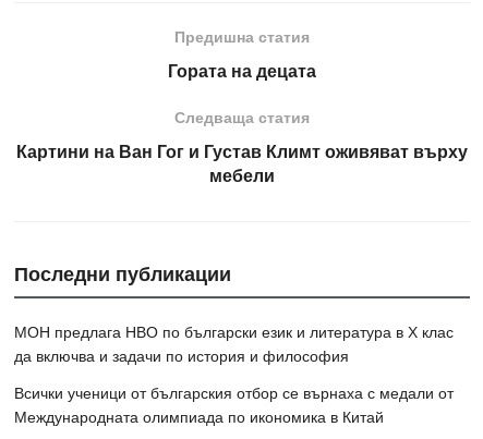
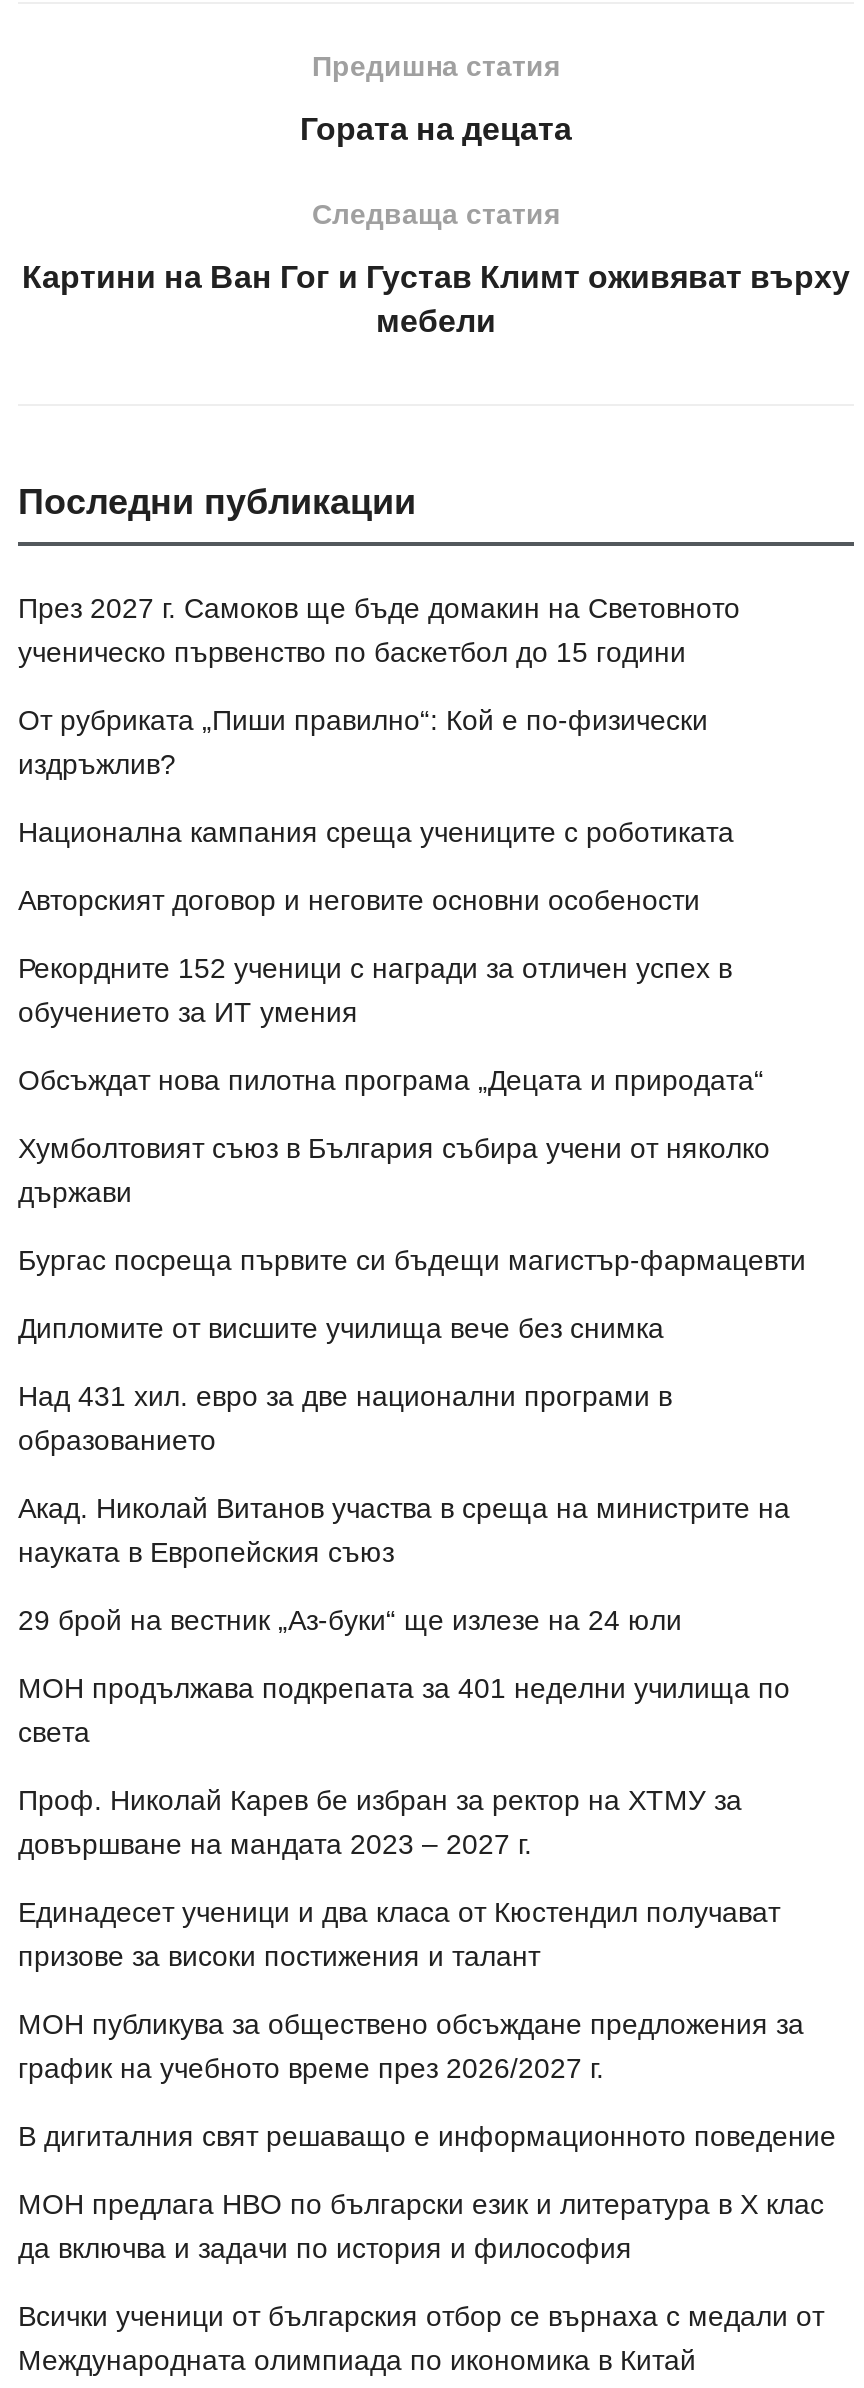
+ През 2027 г. Самоков ще бъде домакин на Световното
+ ученическо първенство по баскетбол до 15 години
+ От рубриката „Пиши правилно“: Кой е по-физически
+ издръжлив?
+ Национална кампания среща учениците с роботиката
+ Авторският договор и неговите основни особености
+ Рекордните 152 ученици с награди за отличен успех в
+ обучението за ИТ умения
+ Обсъждат нова пилотна програма „Децата и природата“
+ Хумболтовият съюз в България събира учени от няколко
+ държави
+ Бургас посреща първите си бъдещи магистър-фармацевти
+ Дипломите от висшите училища вече без снимка
+ Над 431 хил. евро за две национални програми в
+ образованието
+ Акад. Николай Витанов участва в среща на министрите на
+ науката в Европейския съюз
+ 29 брой на вестник „Аз-буки“ ще излезе на 24 юли
+ МОН продължава подкрепата за 401 неделни училища по
+ света
+ Проф. Николай Карев бе избран за ректор на ХТМУ за
+ довършване на мандата 2023 – 2027 г.
+ Единадесет ученици и два класа от Кюстендил получават
+ призове за високи постижения и талант
+ МОН публикува за обществено обсъждане предложения за
+ график на учебното време през 2026/2027 г.
+ В дигиталния свят решаващо е информационното поведение
